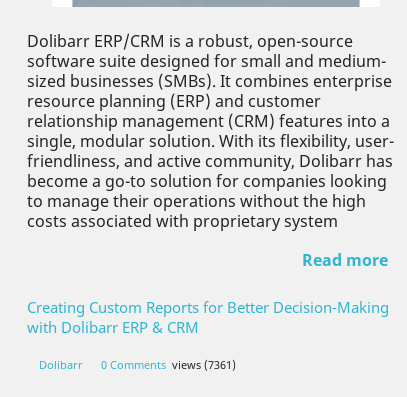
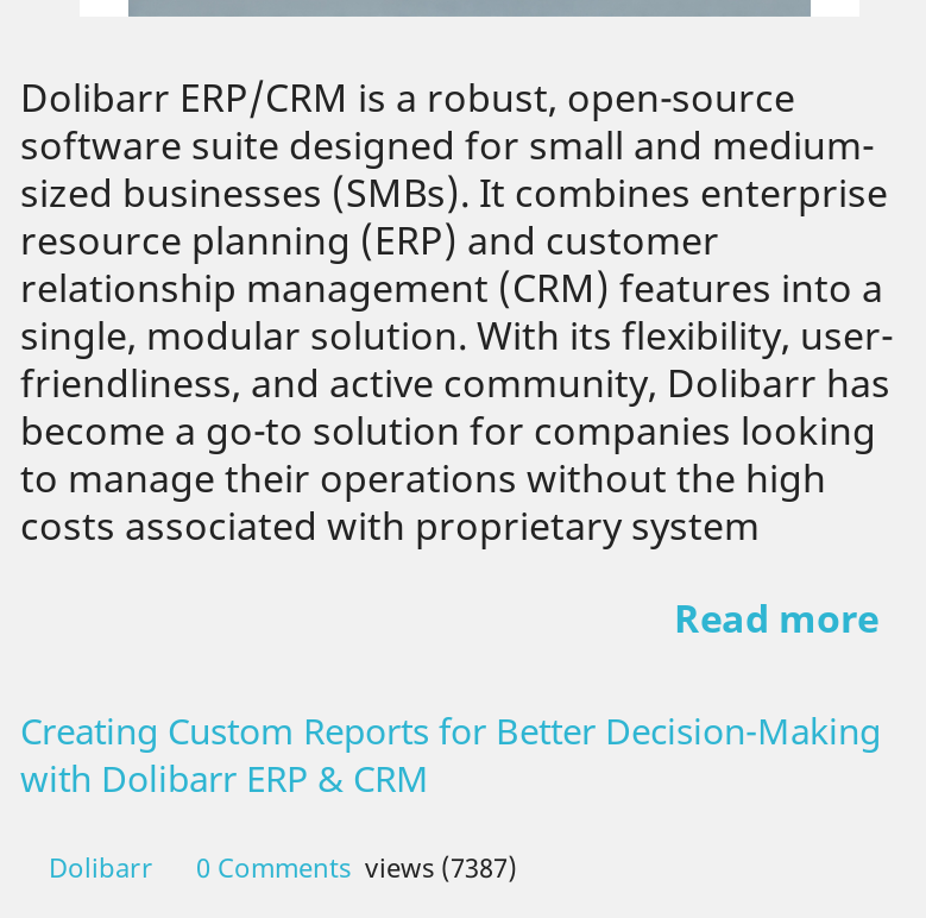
- 0 Comments views (7361)
+ 0 Comments views (7387)
